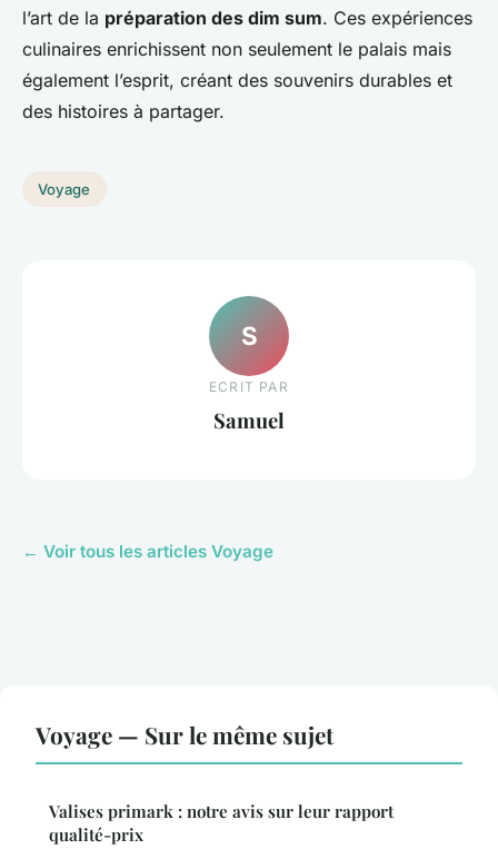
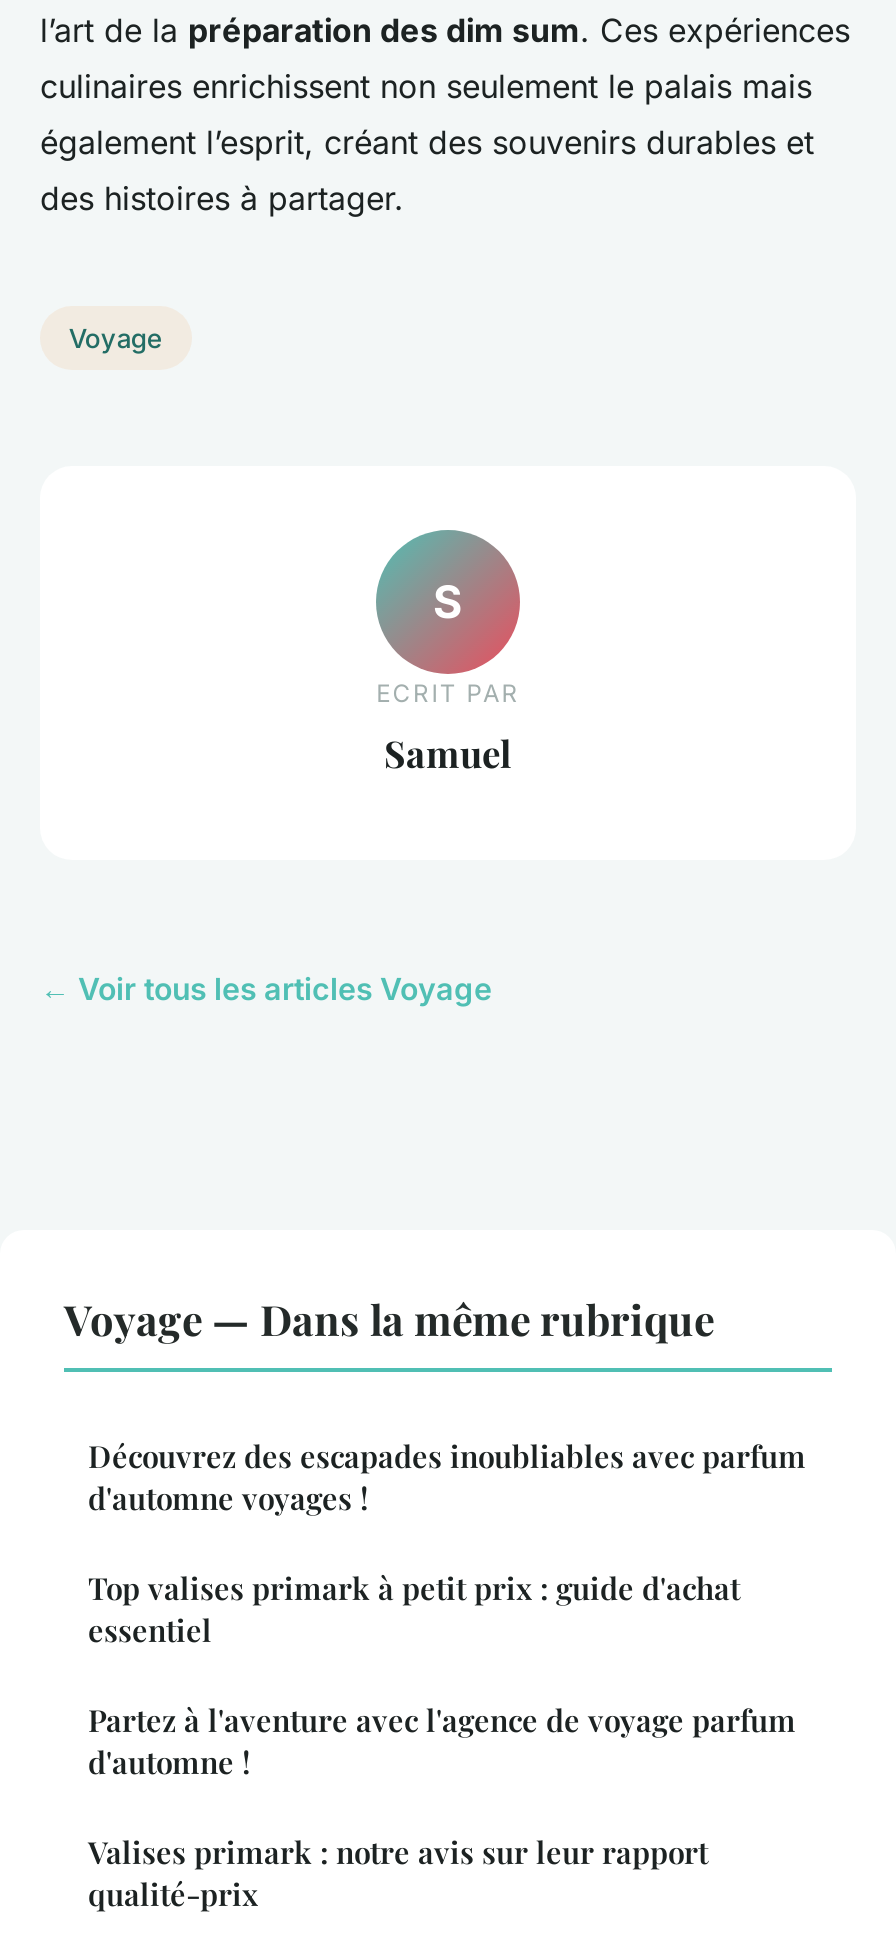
- Voyage — Sur le même sujet
+ Voyage — Dans la même rubrique
+ Découvrez des escapades inoubliables avec parfum
+ d'automne voyages !
+ Top valises primark à petit prix : guide d'achat
+ essentiel
+ Partez à l'aventure avec l'agence de voyage parfum
+ d'automne !
